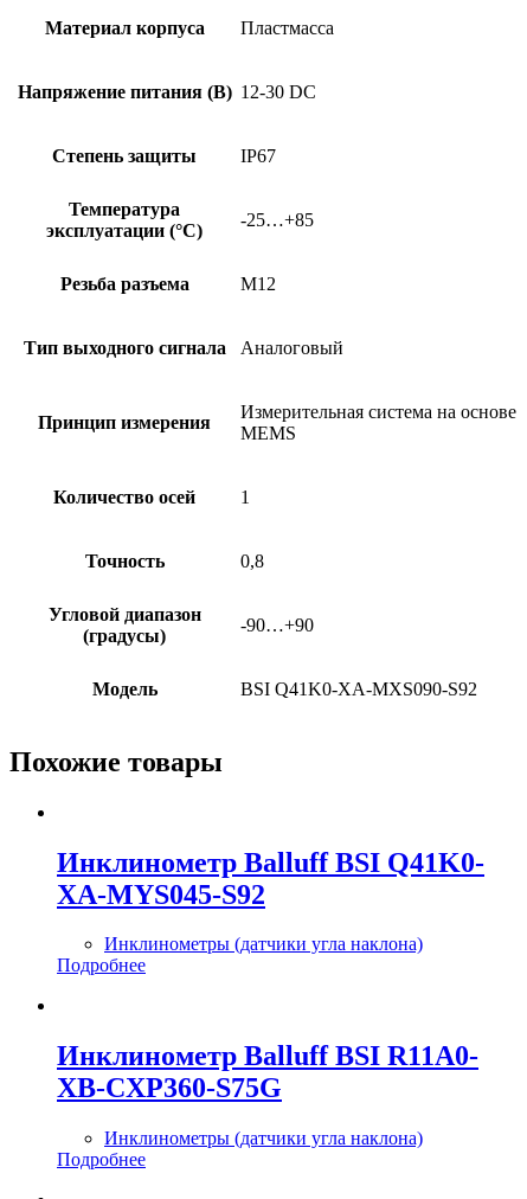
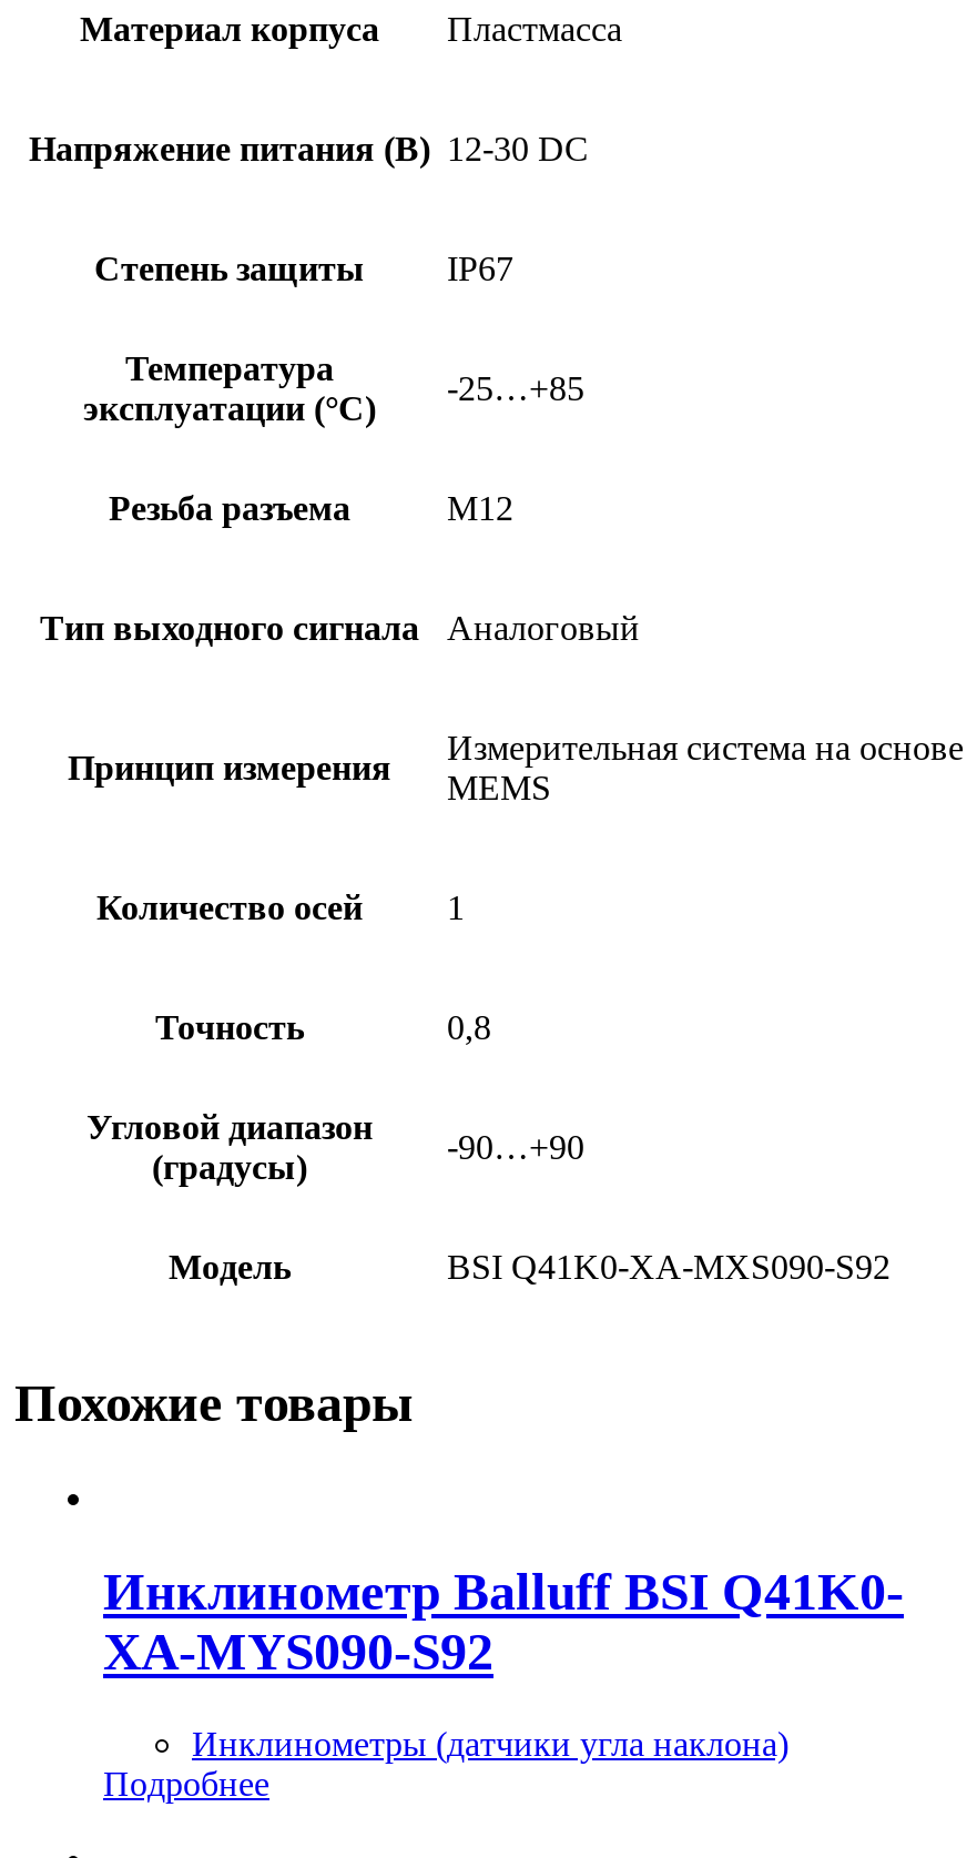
- XA-MYS045-S92
- Инклинометры (датчики угла наклона)
- Подробнее
- Инклинометр Balluff BSI R11A0-
- XB-CXP360-S75G
+ XA-MYS090-S92
